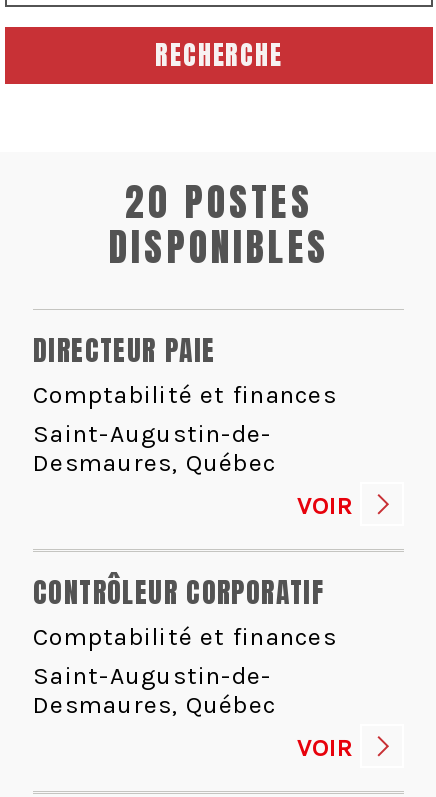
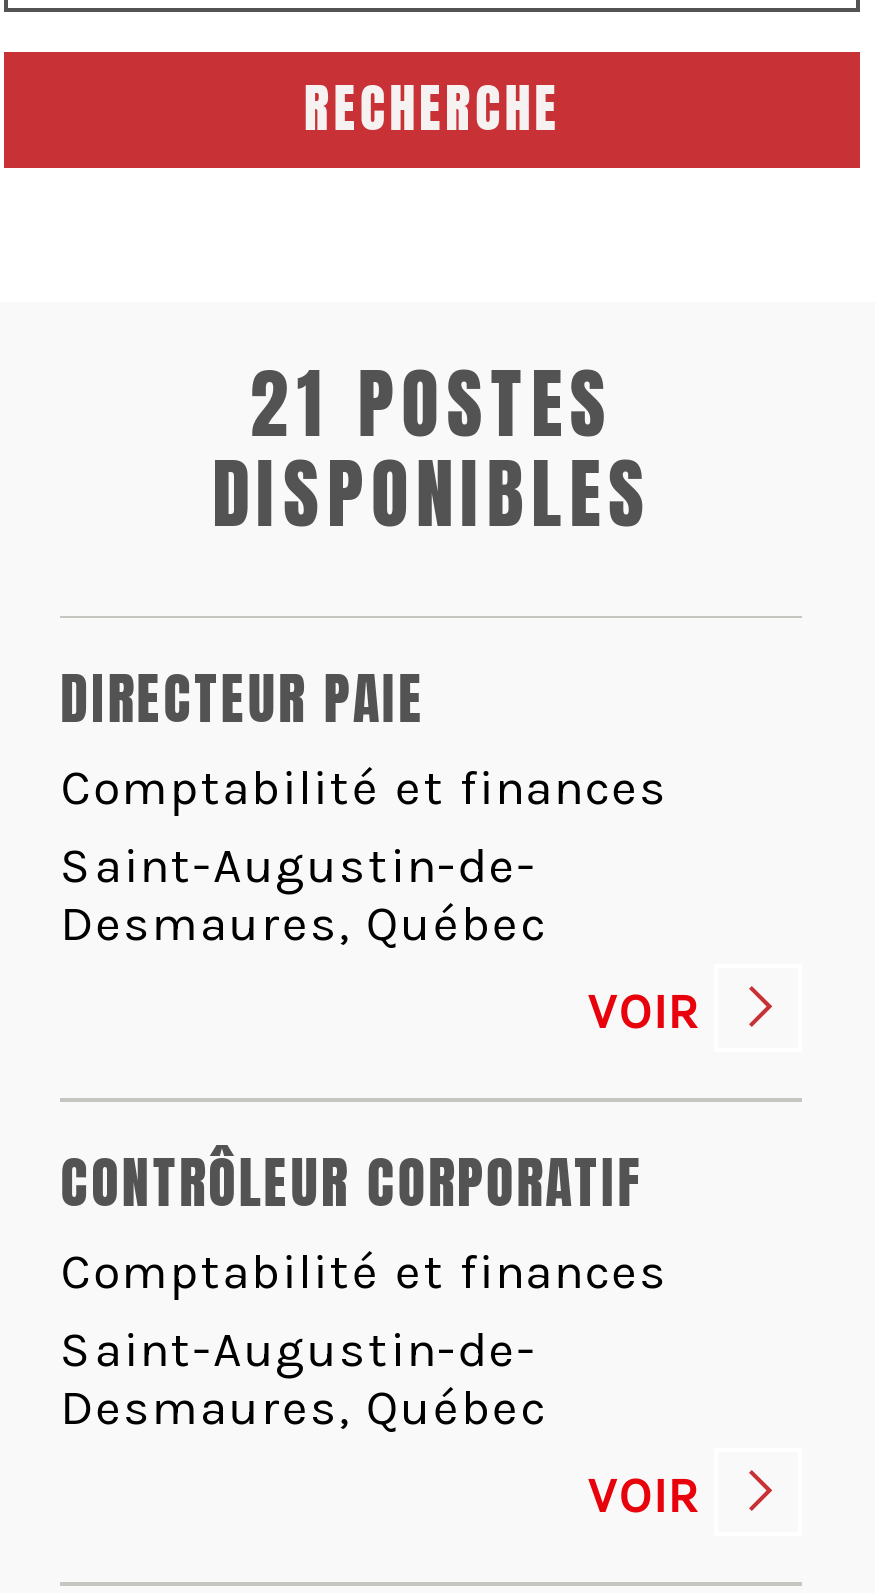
- 20 POSTES
+ 21 POSTES
